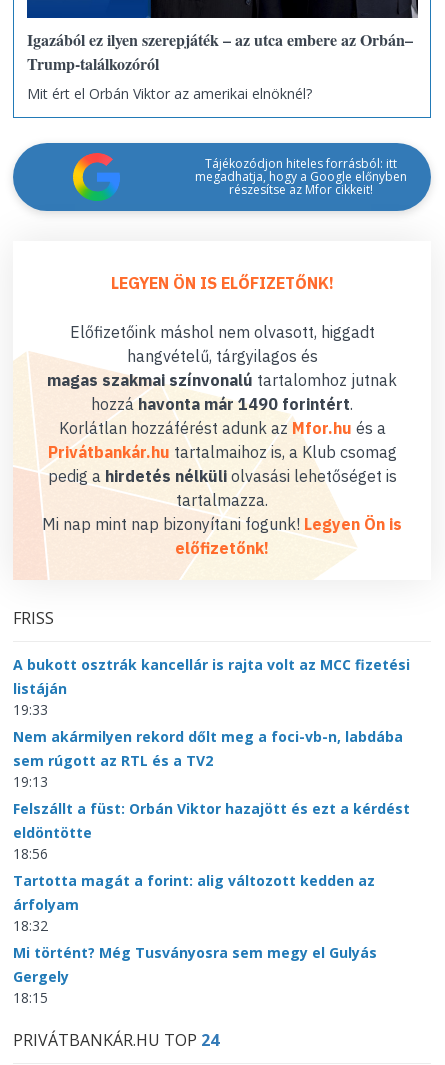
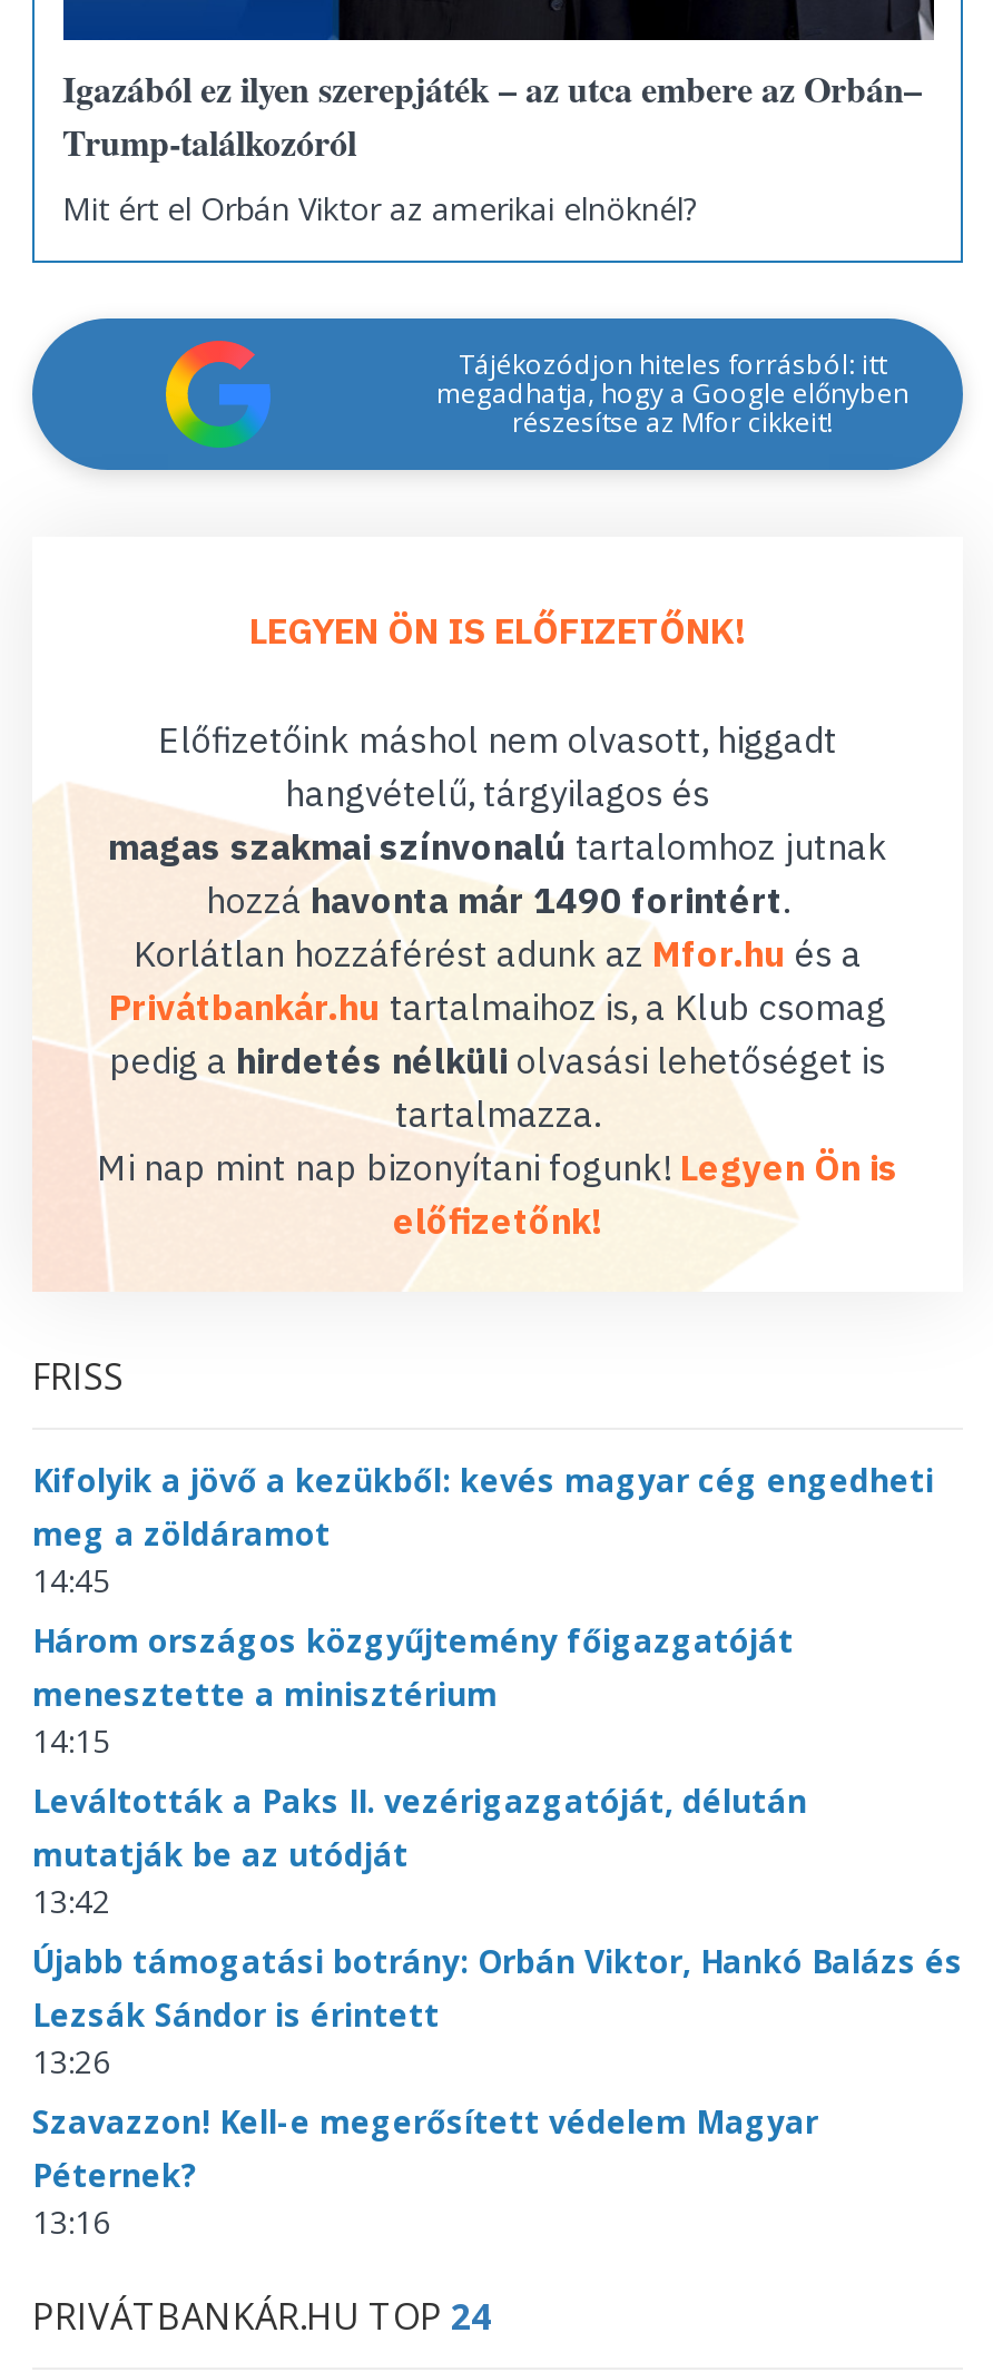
- A bukott osztrák kancellár is rajta volt az MCC fizetési
- listáján
- 19:33
- Nem akármilyen rekord dőlt meg a foci-vb-n, labdába
- sem rúgott az RTL és a TV2
- 19:13
- Felszállt a füst: Orbán Viktor hazajött és ezt a kérdést
- eldöntötte
- 18:56
- Tartotta magát a forint: alig változott kedden az
- árfolyam
- 18:32
- Mi történt? Még Tusványosra sem megy el Gulyás
- Gergely
- 18:15
+ Kifolyik a jövő a kezükből: kevés magyar cég engedheti
+ meg a zöldáramot
+ 14:45
+ Három országos közgyűjtemény főigazgatóját
+ menesztette a minisztérium
+ 14:15
+ Leváltották a Paks II. vezérigazgatóját, délután
+ mutatják be az utódját
+ 13:42
+ Újabb támogatási botrány: Orbán Viktor, Hankó Balázs és
+ Lezsák Sándor is érintett
+ 13:26
+ Szavazzon! Kell-e megerősített védelem Magyar
+ Péternek?
+ 13:16
